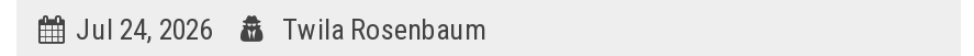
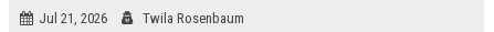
- Jul 24, 2026 Twila Rosenbaum
+ Jul 21, 2026 Twila Rosenbaum
